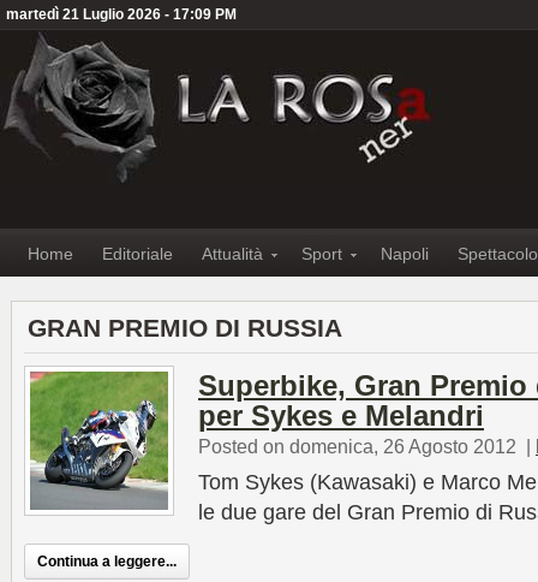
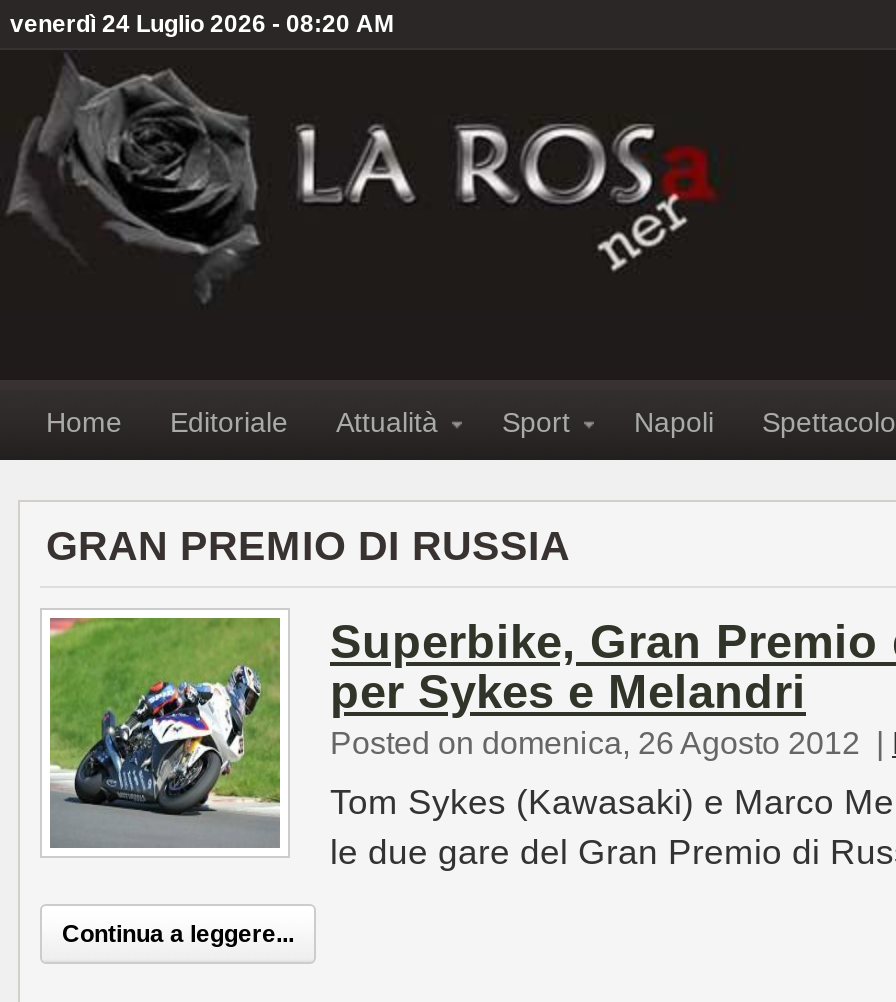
- martedì 21 Luglio 2026 - 17:09 PM
+ venerdì 24 Luglio 2026 - 08:20 AM
